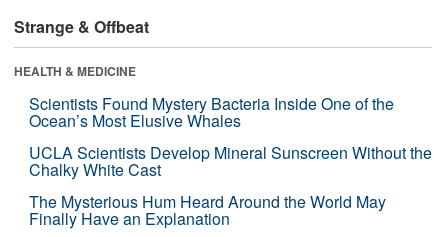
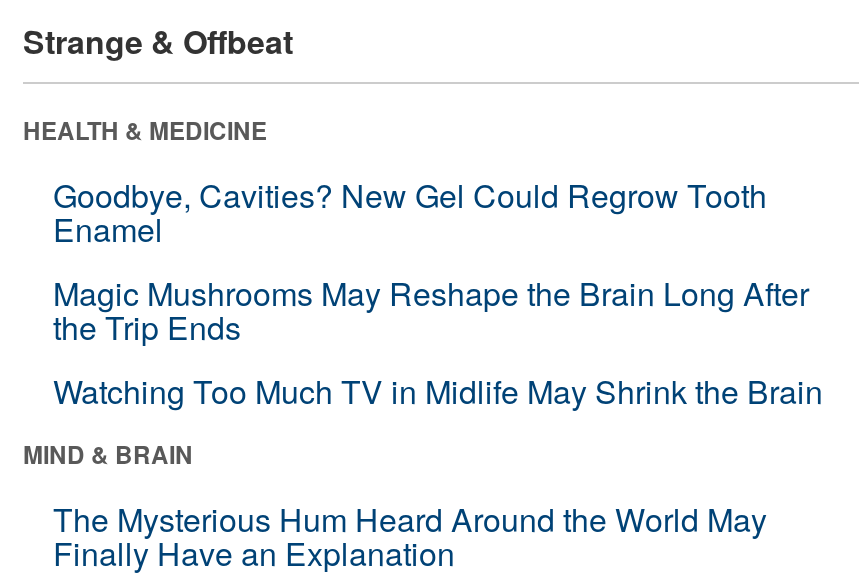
- Scientists Found Mystery Bacteria Inside One of the
- Ocean’s Most Elusive Whales
- UCLA Scientists Develop Mineral Sunscreen Without the
- Chalky White Cast
+ Goodbye, Cavities? New Gel Could Regrow Tooth
+ Enamel
+ Magic Mushrooms May Reshape the Brain Long After
+ the Trip Ends
+ Watching Too Much TV in Midlife May Shrink the Brain
+ MIND & BRAIN
